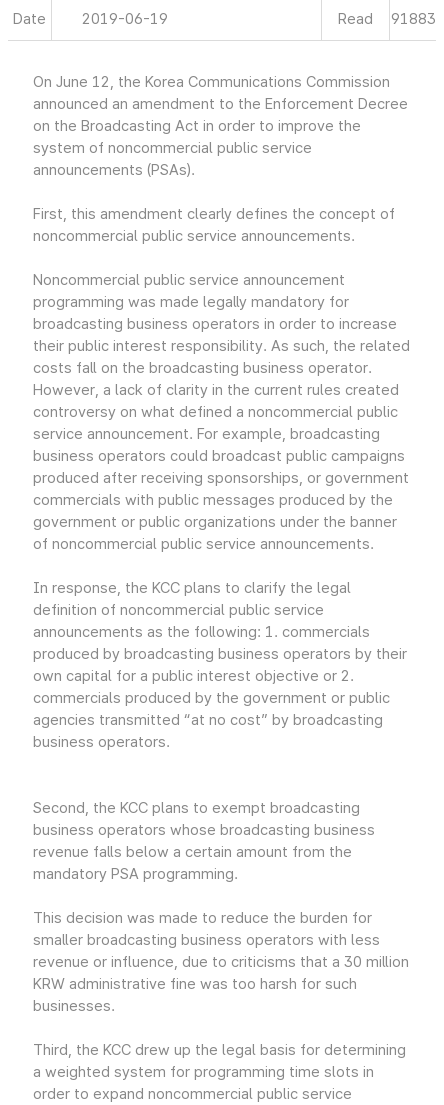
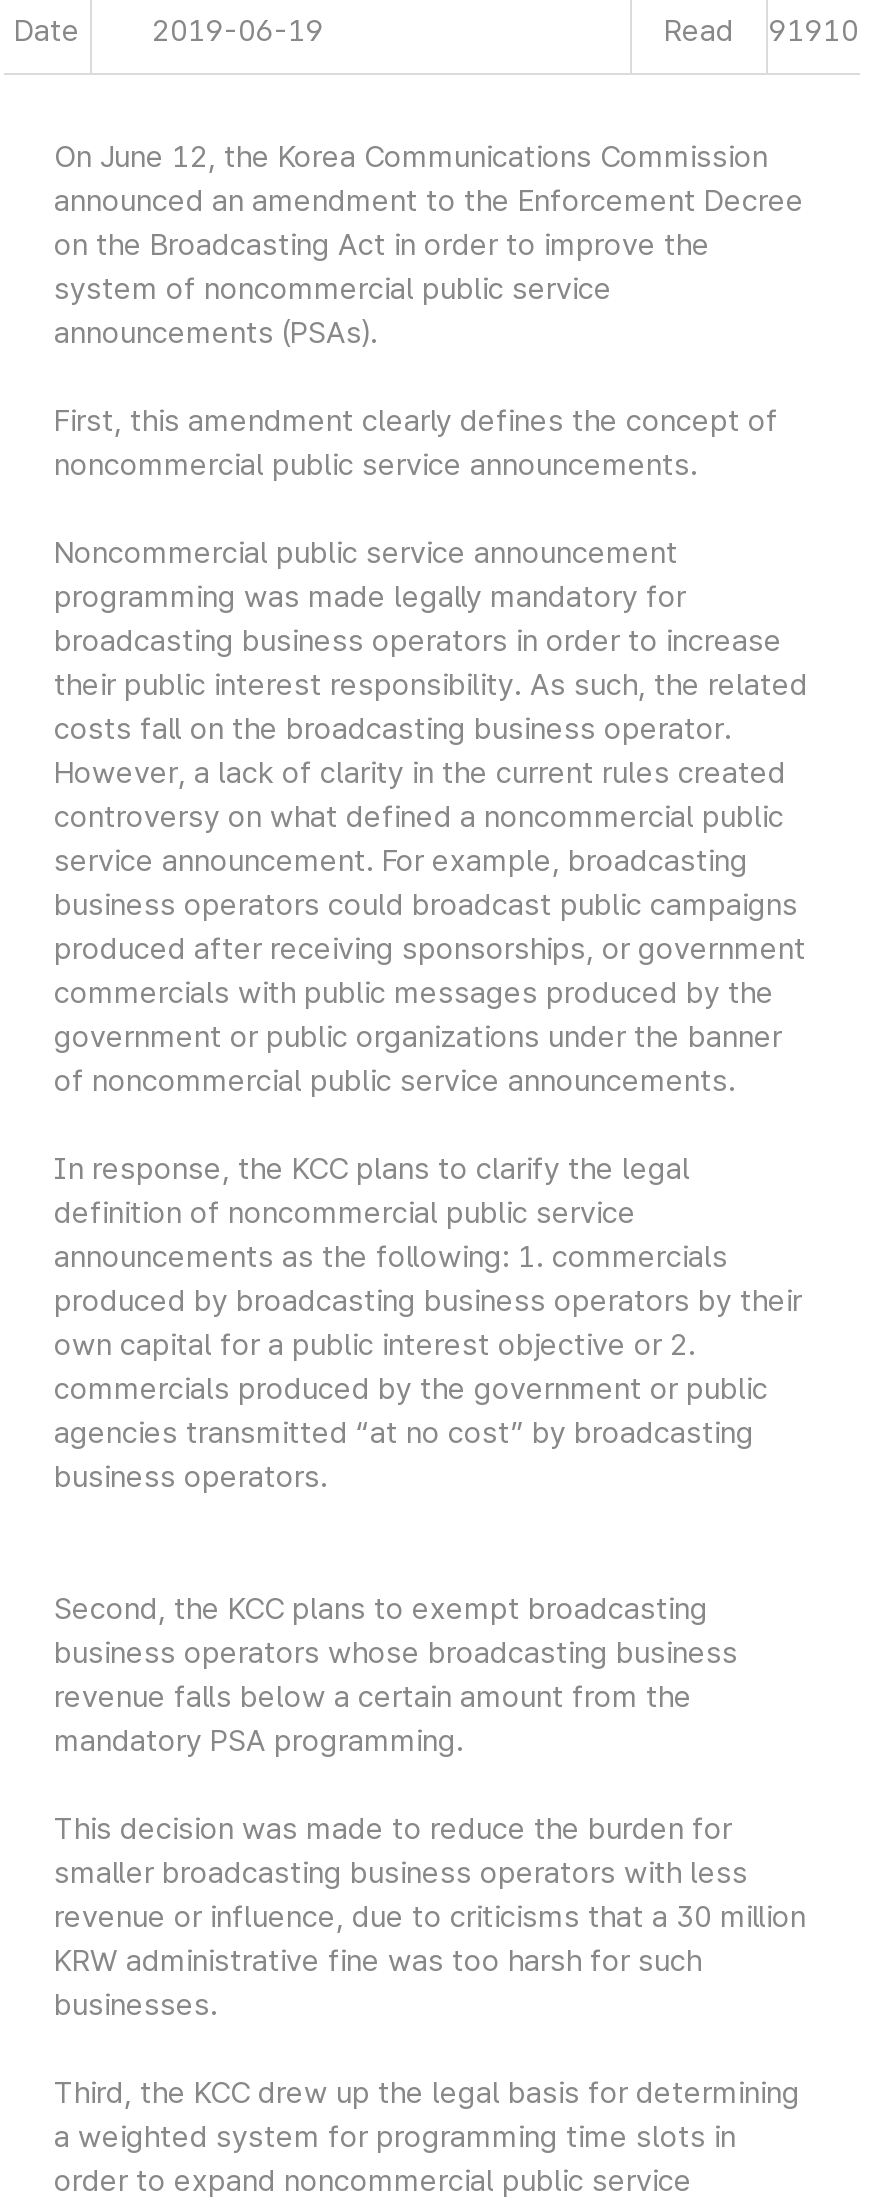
- Read 91883
+ Read 91910
